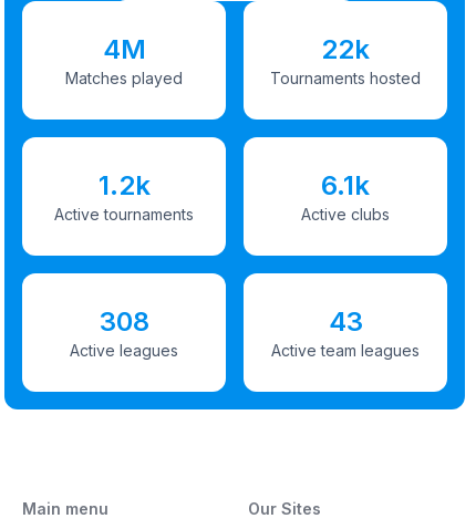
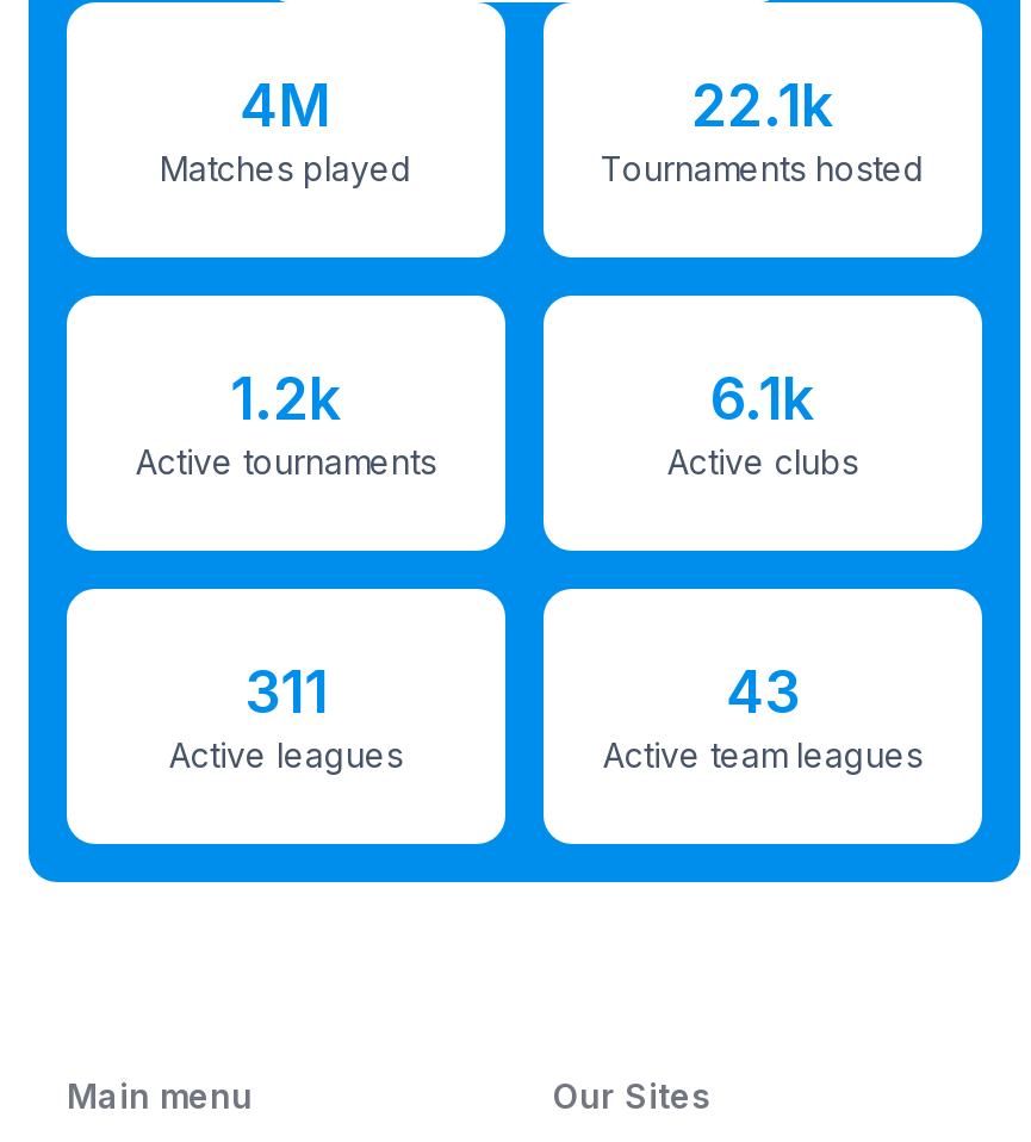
- 22k
+ 22.1k

- 308
+ 311
